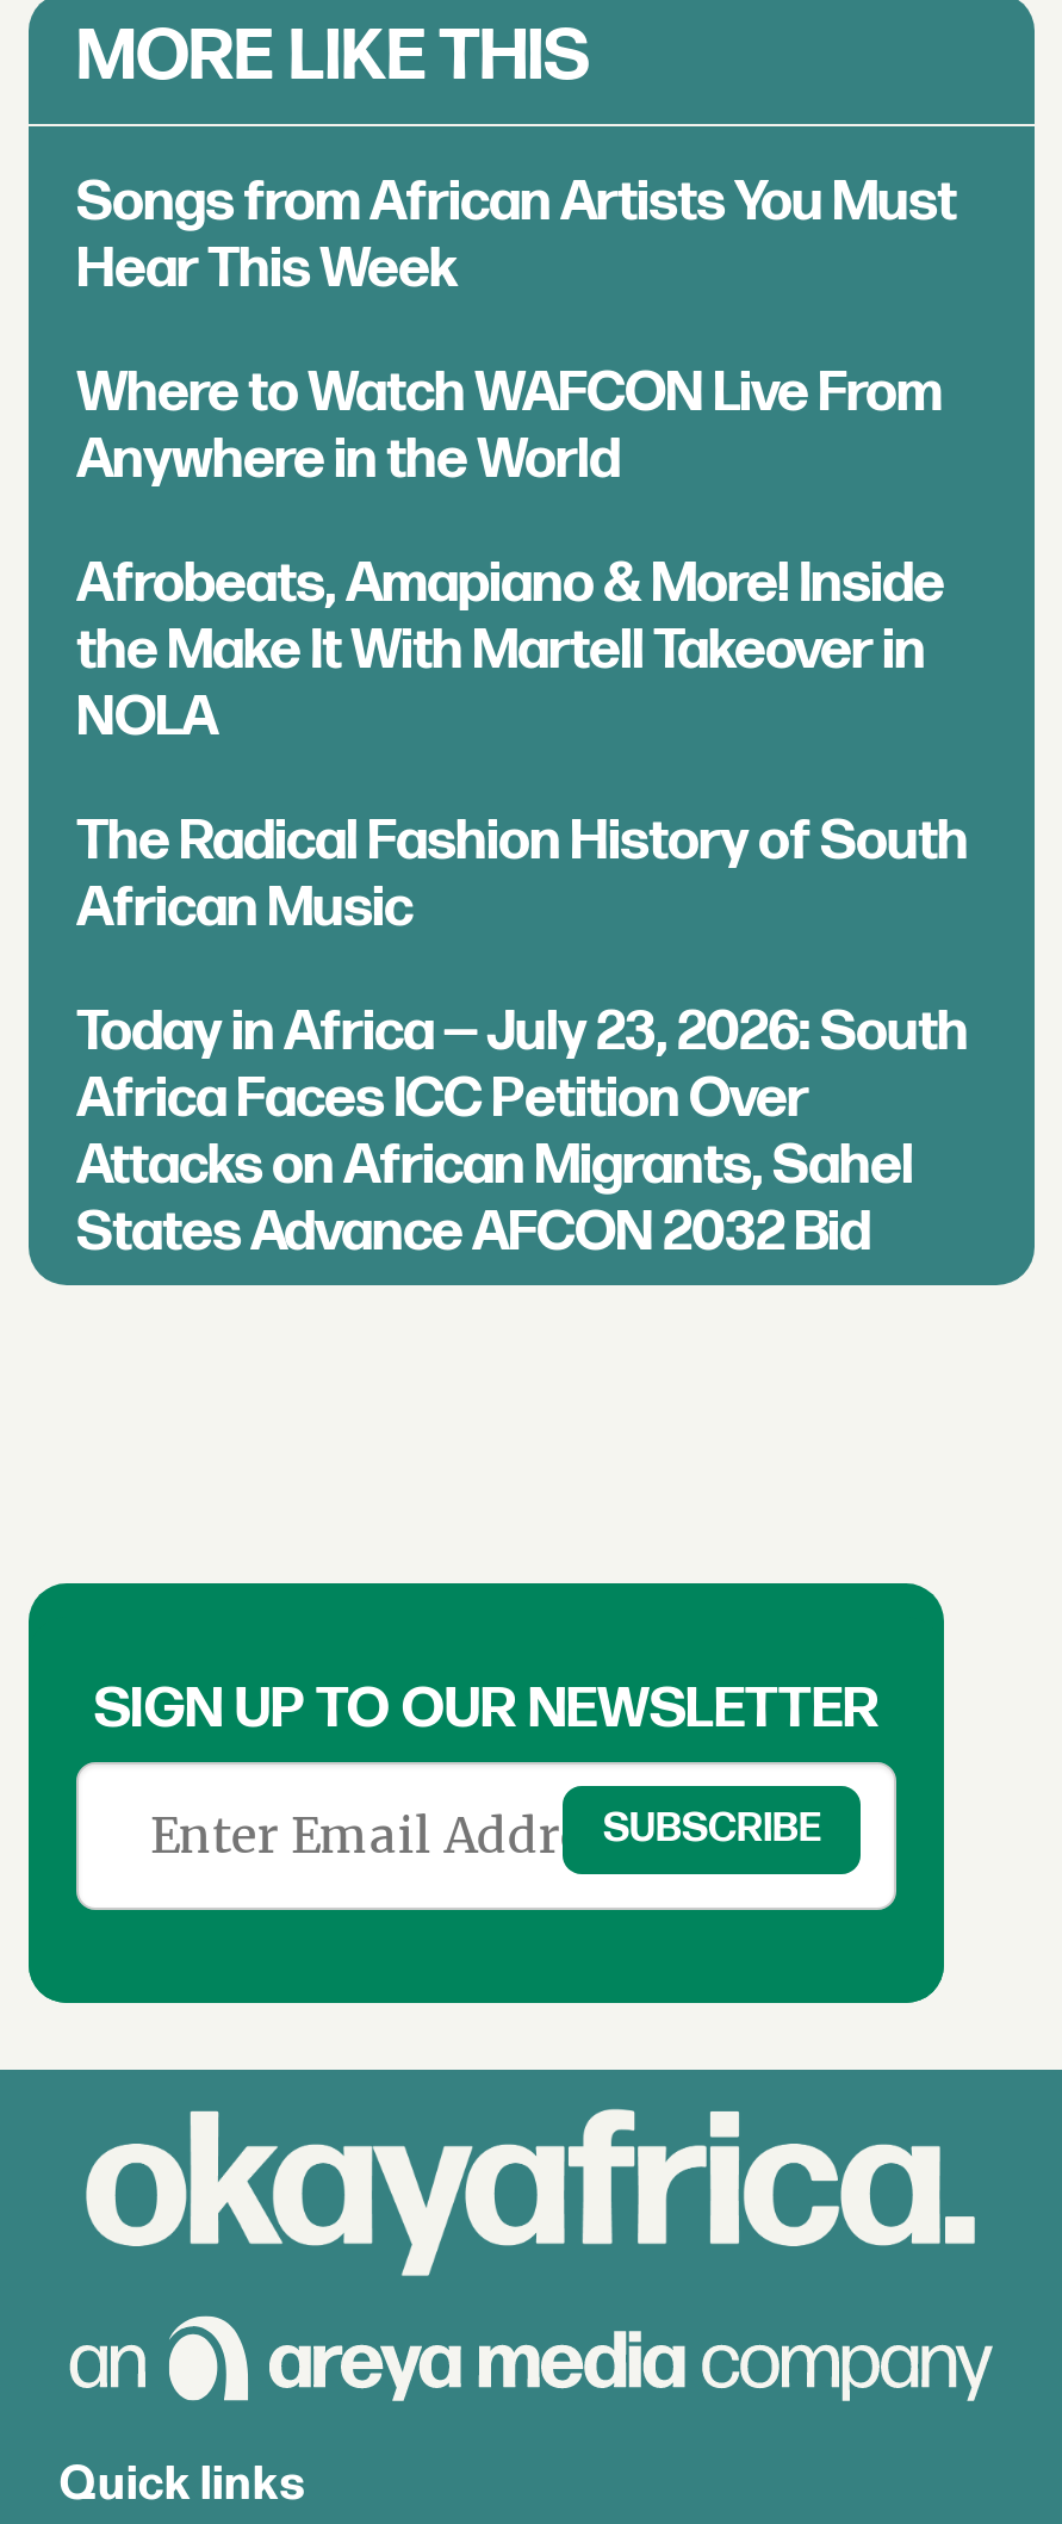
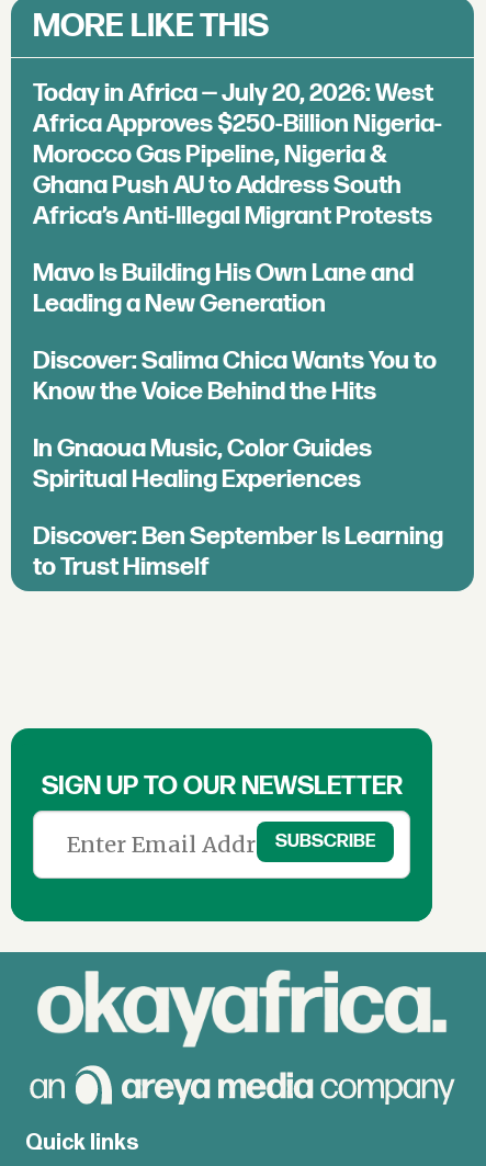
- Songs from African Artists You Must
- Hear This Week
+ Today in Africa — July 20, 2026: West
+ Africa Approves $250-Billion Nigeria-
+ Morocco Gas Pipeline, Nigeria &
+ Ghana Push AU to Address South
+ Africa’s Anti-Illegal Migrant Protests

- Where to Watch WAFCON Live From
- Anywhere in the World
+ Mavo Is Building His Own Lane and
+ Leading a New Generation

- Afrobeats, Amapiano & More! Inside
- the Make It With Martell Takeover in
- NOLA
+ Discover: Salima Chica Wants You to
+ Know the Voice Behind the Hits

- The Radical Fashion History of South
- African Music
+ In Gnaoua Music, Color Guides
+ Spiritual Healing Experiences

- Today in Africa — July 23, 2026: South
- Africa Faces ICC Petition Over
- Attacks on African Migrants, Sahel
- States Advance AFCON 2032 Bid
+ Discover: Ben September Is Learning
+ to Trust Himself
